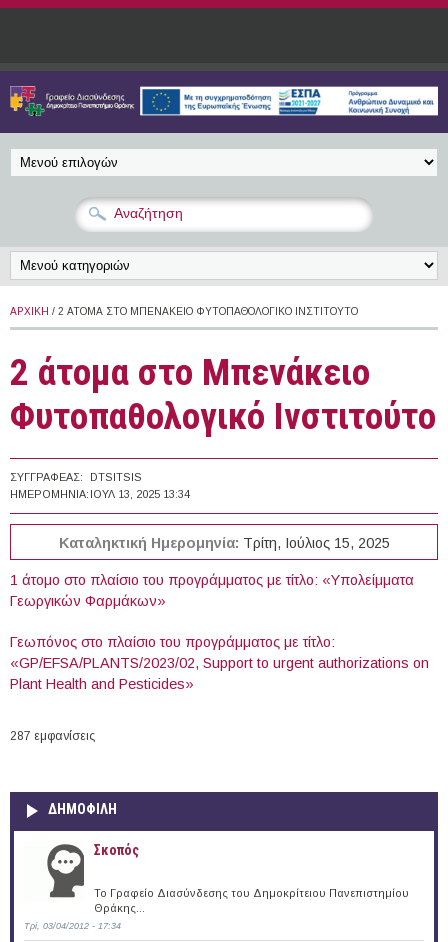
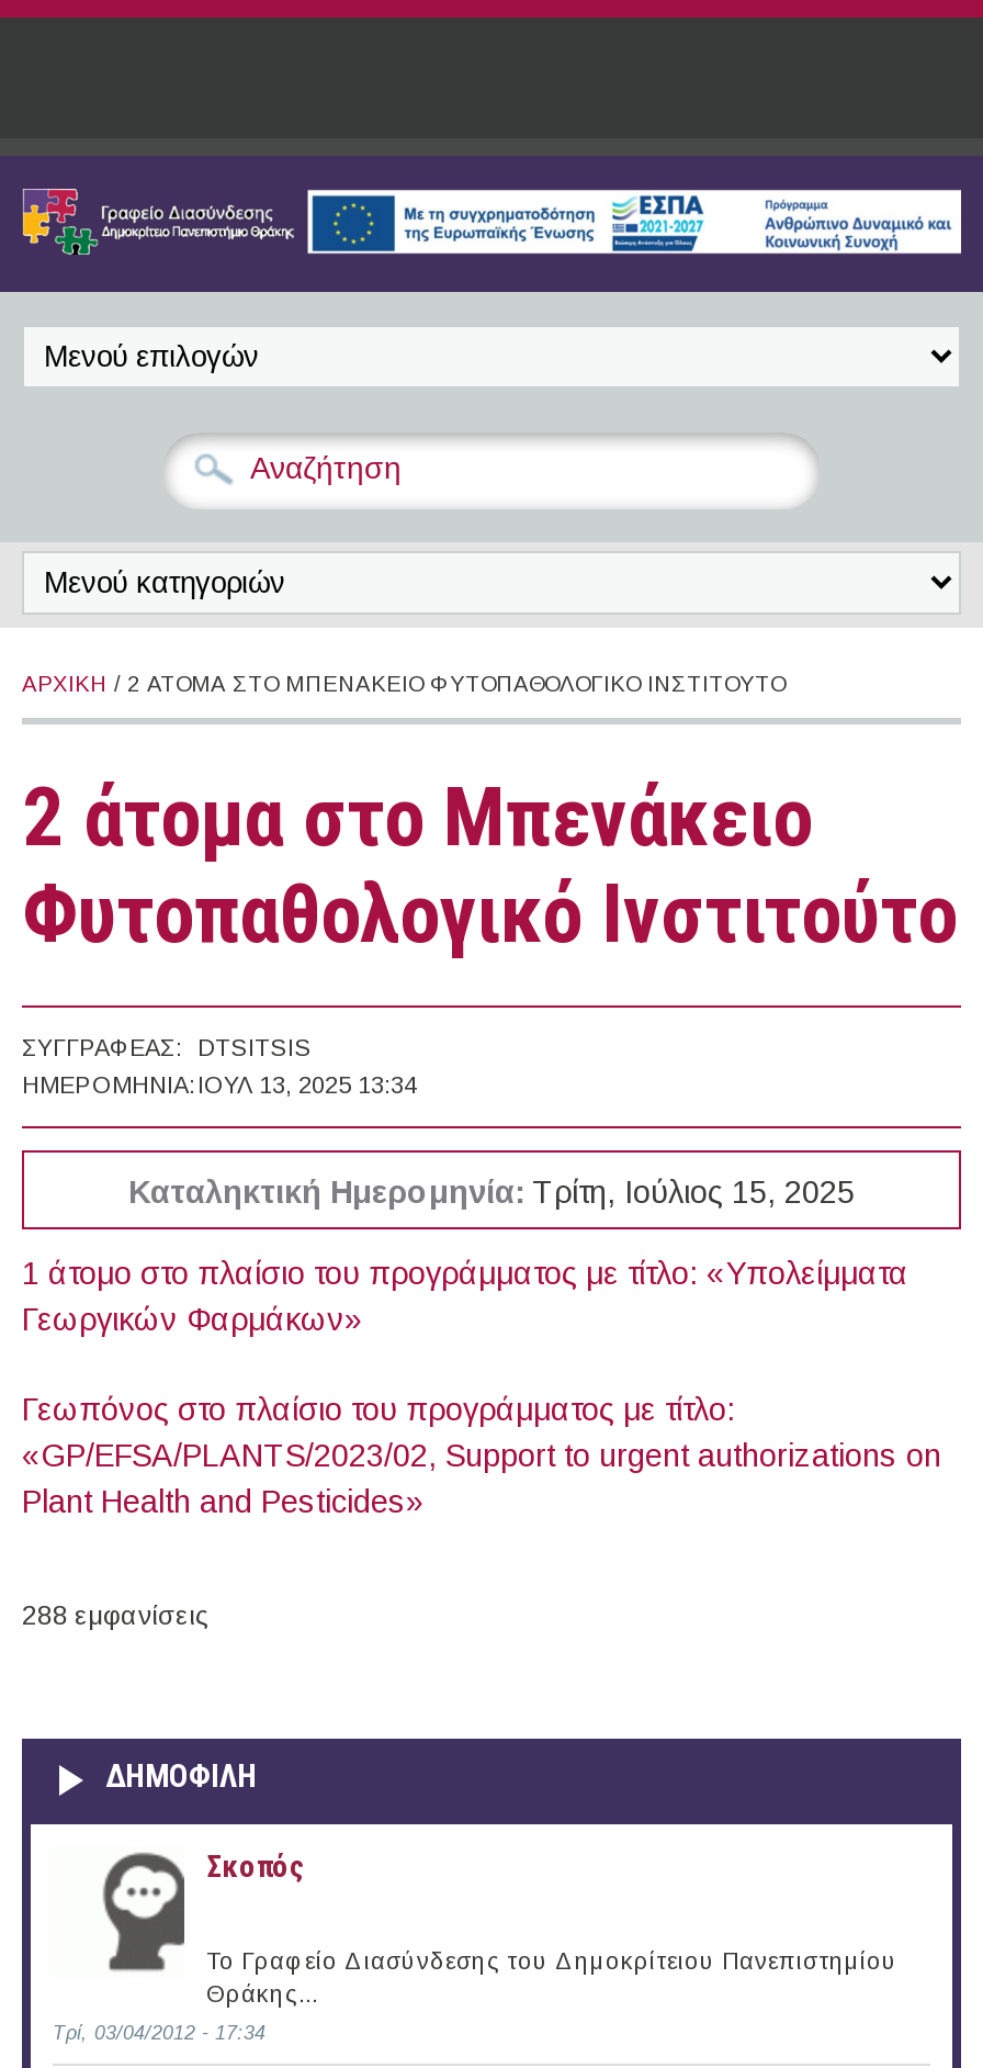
- 287 εμφανίσεις
+ 288 εμφανίσεις
